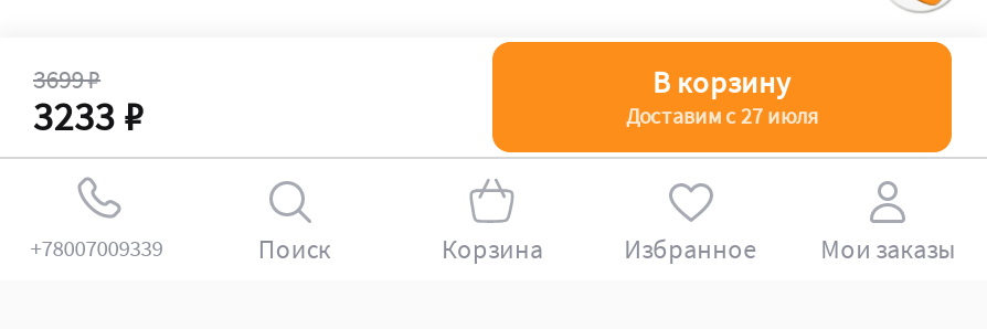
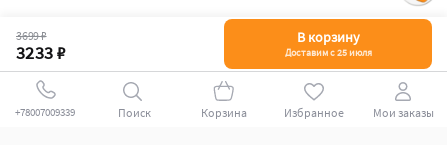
- Доставим с 27 июля
+ Доставим с 25 июля
